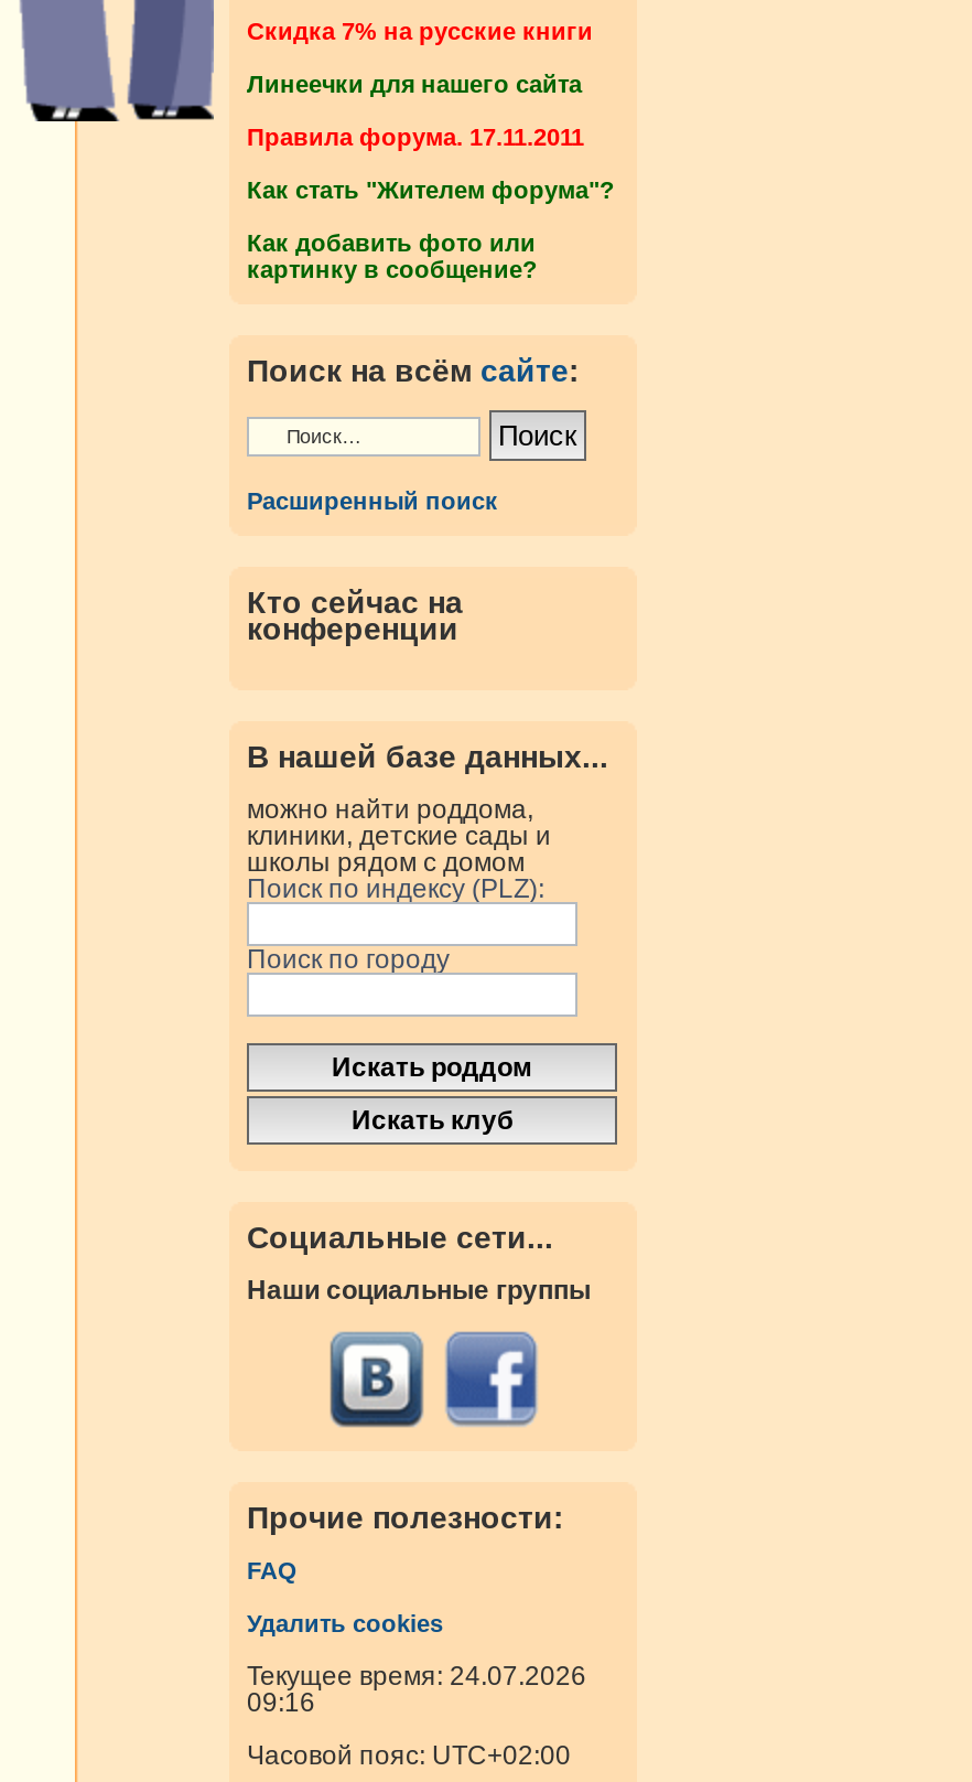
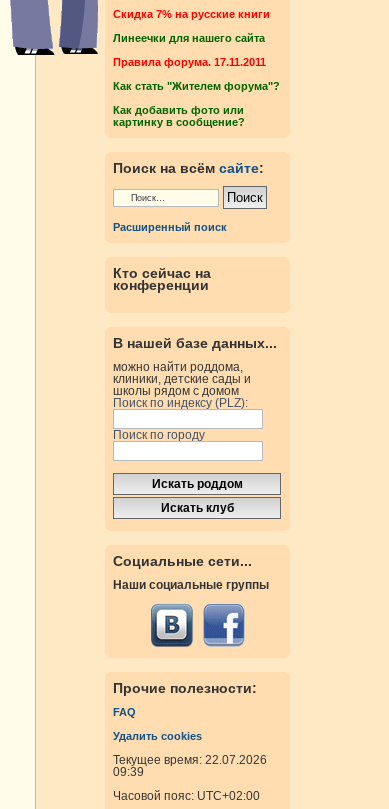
- Текущее время: 24.07.2026
+ Текущее время: 22.07.2026

- 09:16
+ 09:39
